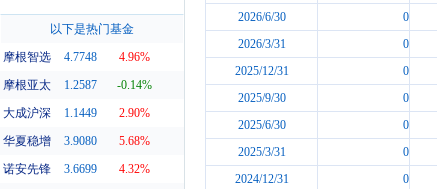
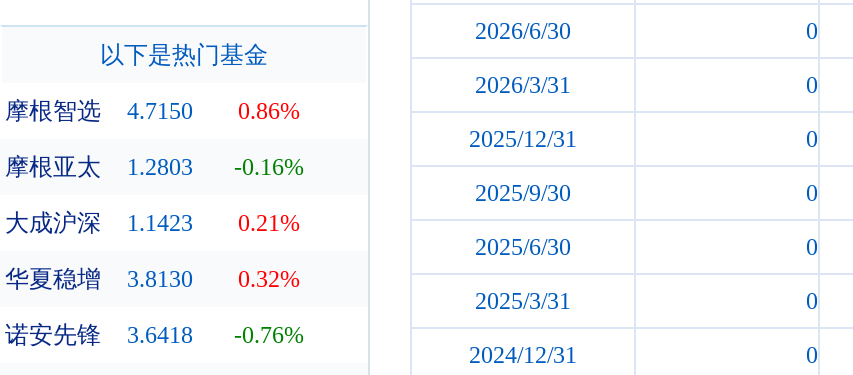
- 4.7748
+ 4.7150

- 4.96%
+ 0.86%

- 1.2587
+ 1.2803

- -0.14%
+ -0.16%

- 1.1449
+ 1.1423

- 2.90%
+ 0.21%

- 3.9080
+ 3.8130

- 5.68%
+ 0.32%

- 3.6699
+ 3.6418

- 4.32%
+ -0.76%
